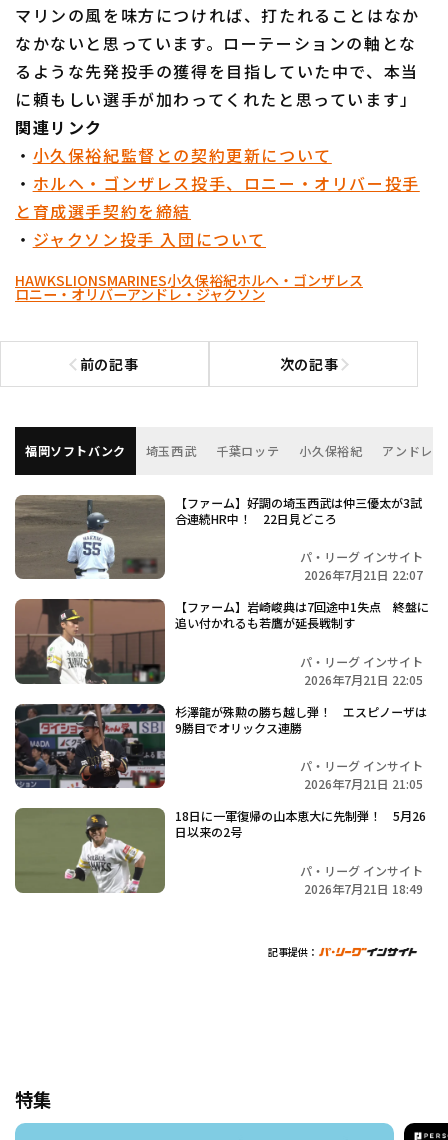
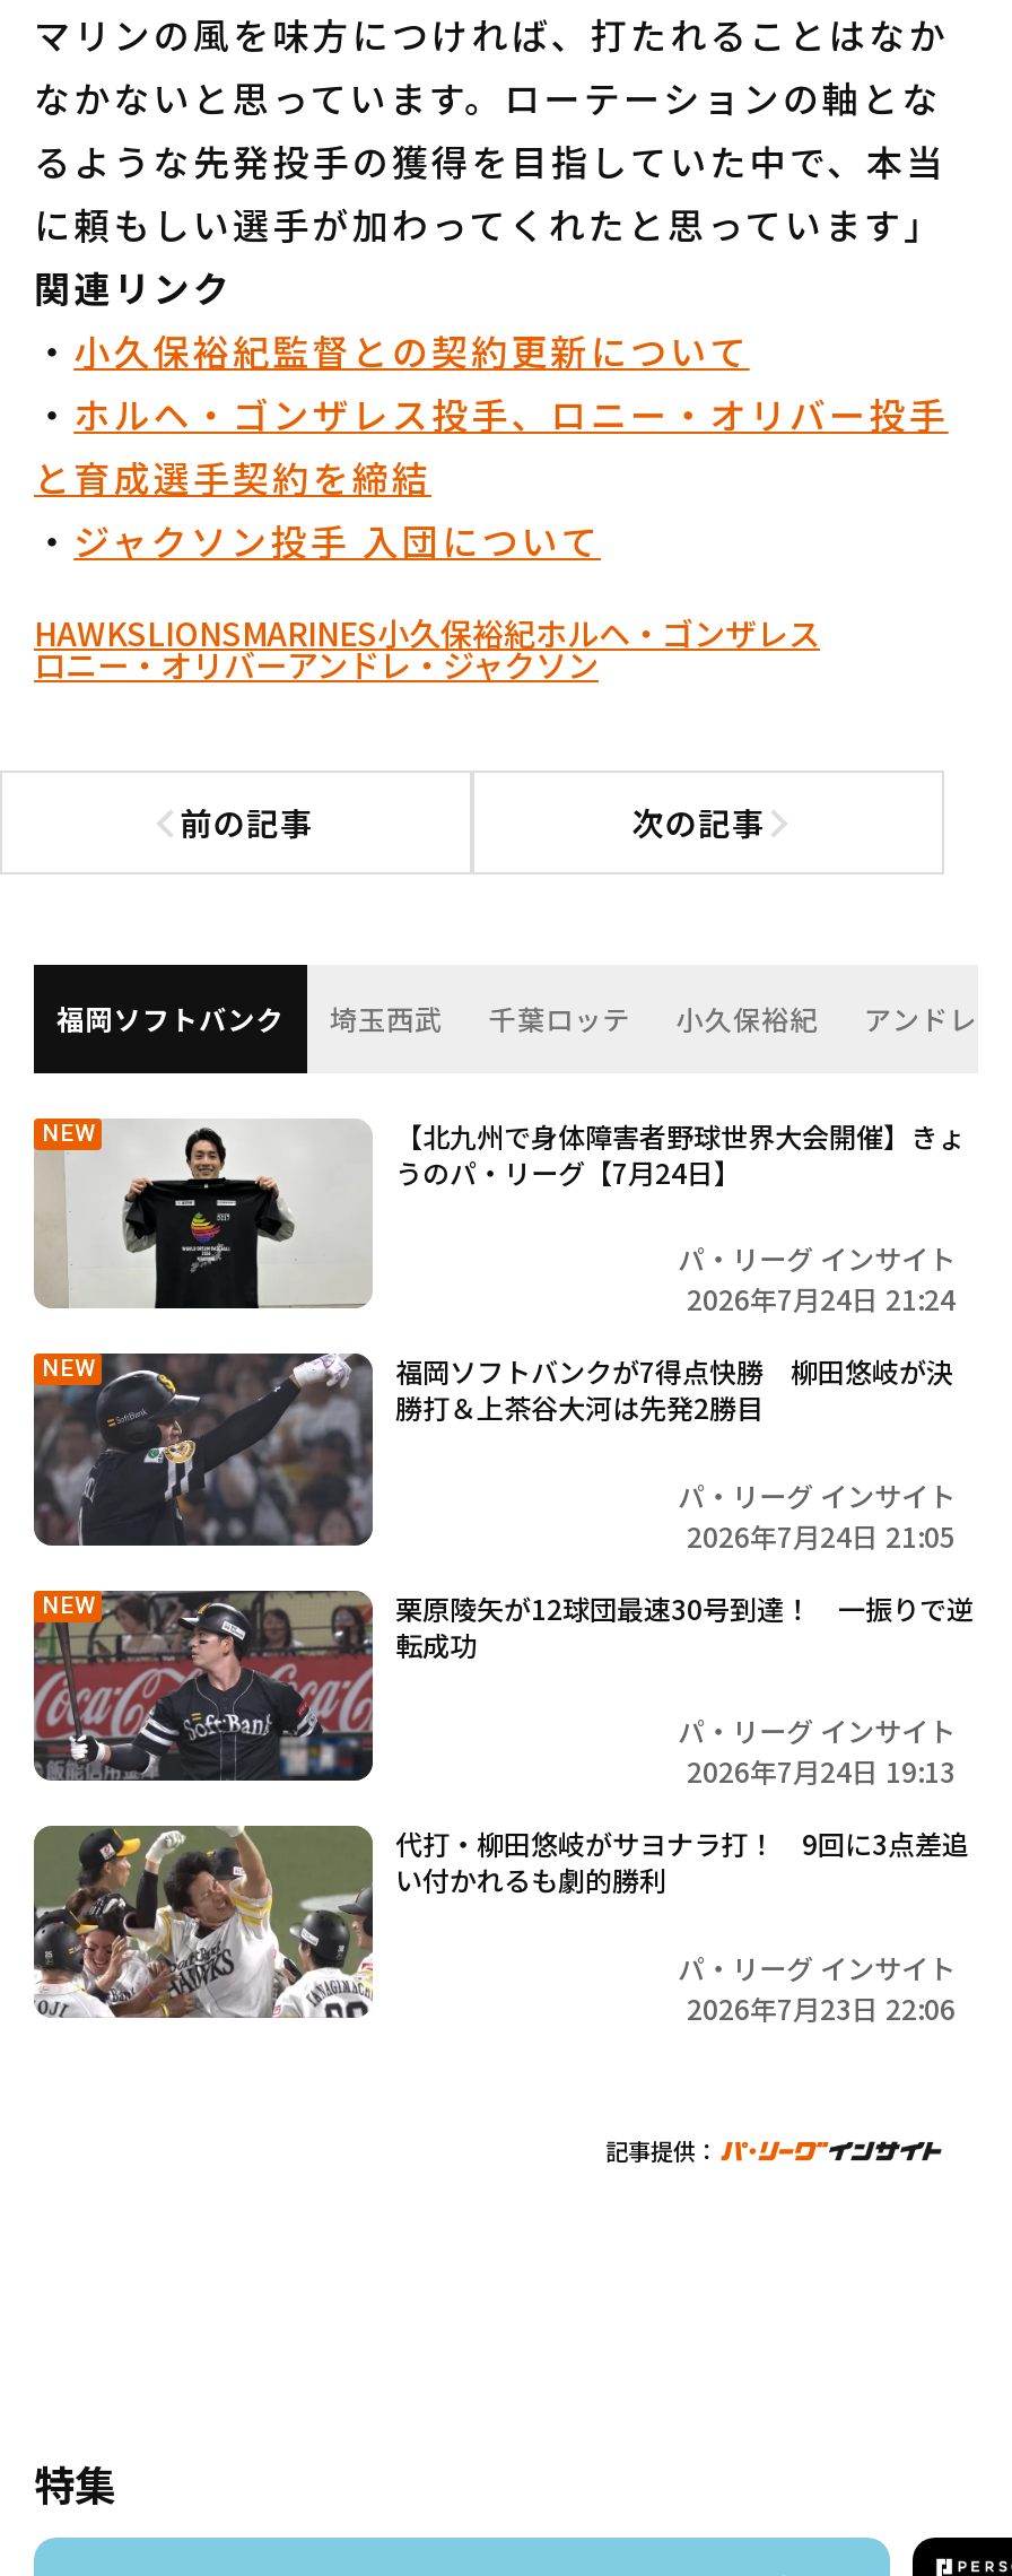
- [image]
- 【ファーム】好調の埼玉西武は仲三優太が3試
- 合連続HR中！ 22日見どころ
+ [image]
+ NEW
+ 【北九州で身体障害者野球世界大会開催】きょ
+ うのパ・リーグ【7月24日】

- 2026年7月21日 22:07
+ 2026年7月24日 21:24

- [image]
- 【ファーム】岩崎峻典は7回途中1失点 終盤に
- 追い付かれるも若鷹が延長戦制す
+ [image]
+ NEW
+ 福岡ソフトバンクが7得点快勝 柳田悠岐が決
+ 勝打＆上茶谷大河は先発2勝目

- 2026年7月21日 22:05
+ 2026年7月24日 21:05

- [image]
- 杉澤龍が殊勲の勝ち越し弾！ エスピノーザは
- 9勝目でオリックス連勝
+ [image]
+ NEW
+ 栗原陵矢が12球団最速30号到達！ 一振りで逆
+ 転成功

- 2026年7月21日 21:05
+ 2026年7月24日 19:13

- [image]
- 18日に一軍復帰の山本恵大に先制弾！ 5月26
- 日以来の2号
+ [image]
+ 代打・柳田悠岐がサヨナラ打！ 9回に3点差追
+ い付かれるも劇的勝利

- 2026年7月21日 18:49
+ 2026年7月23日 22:06
